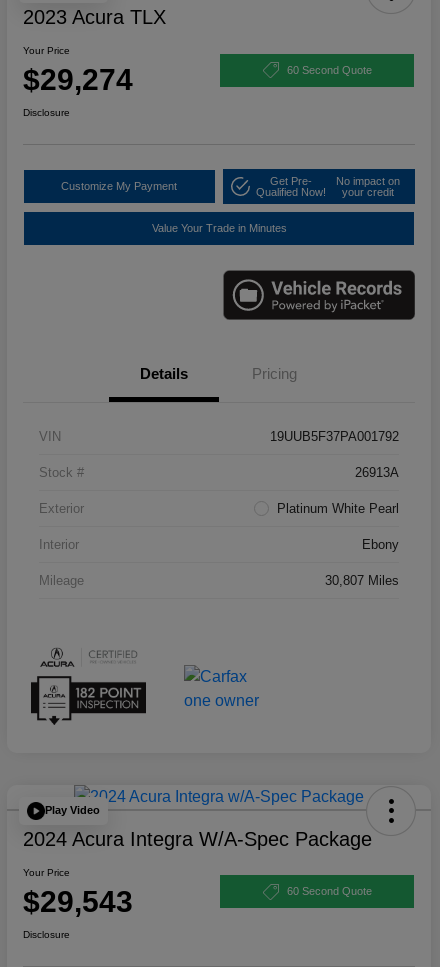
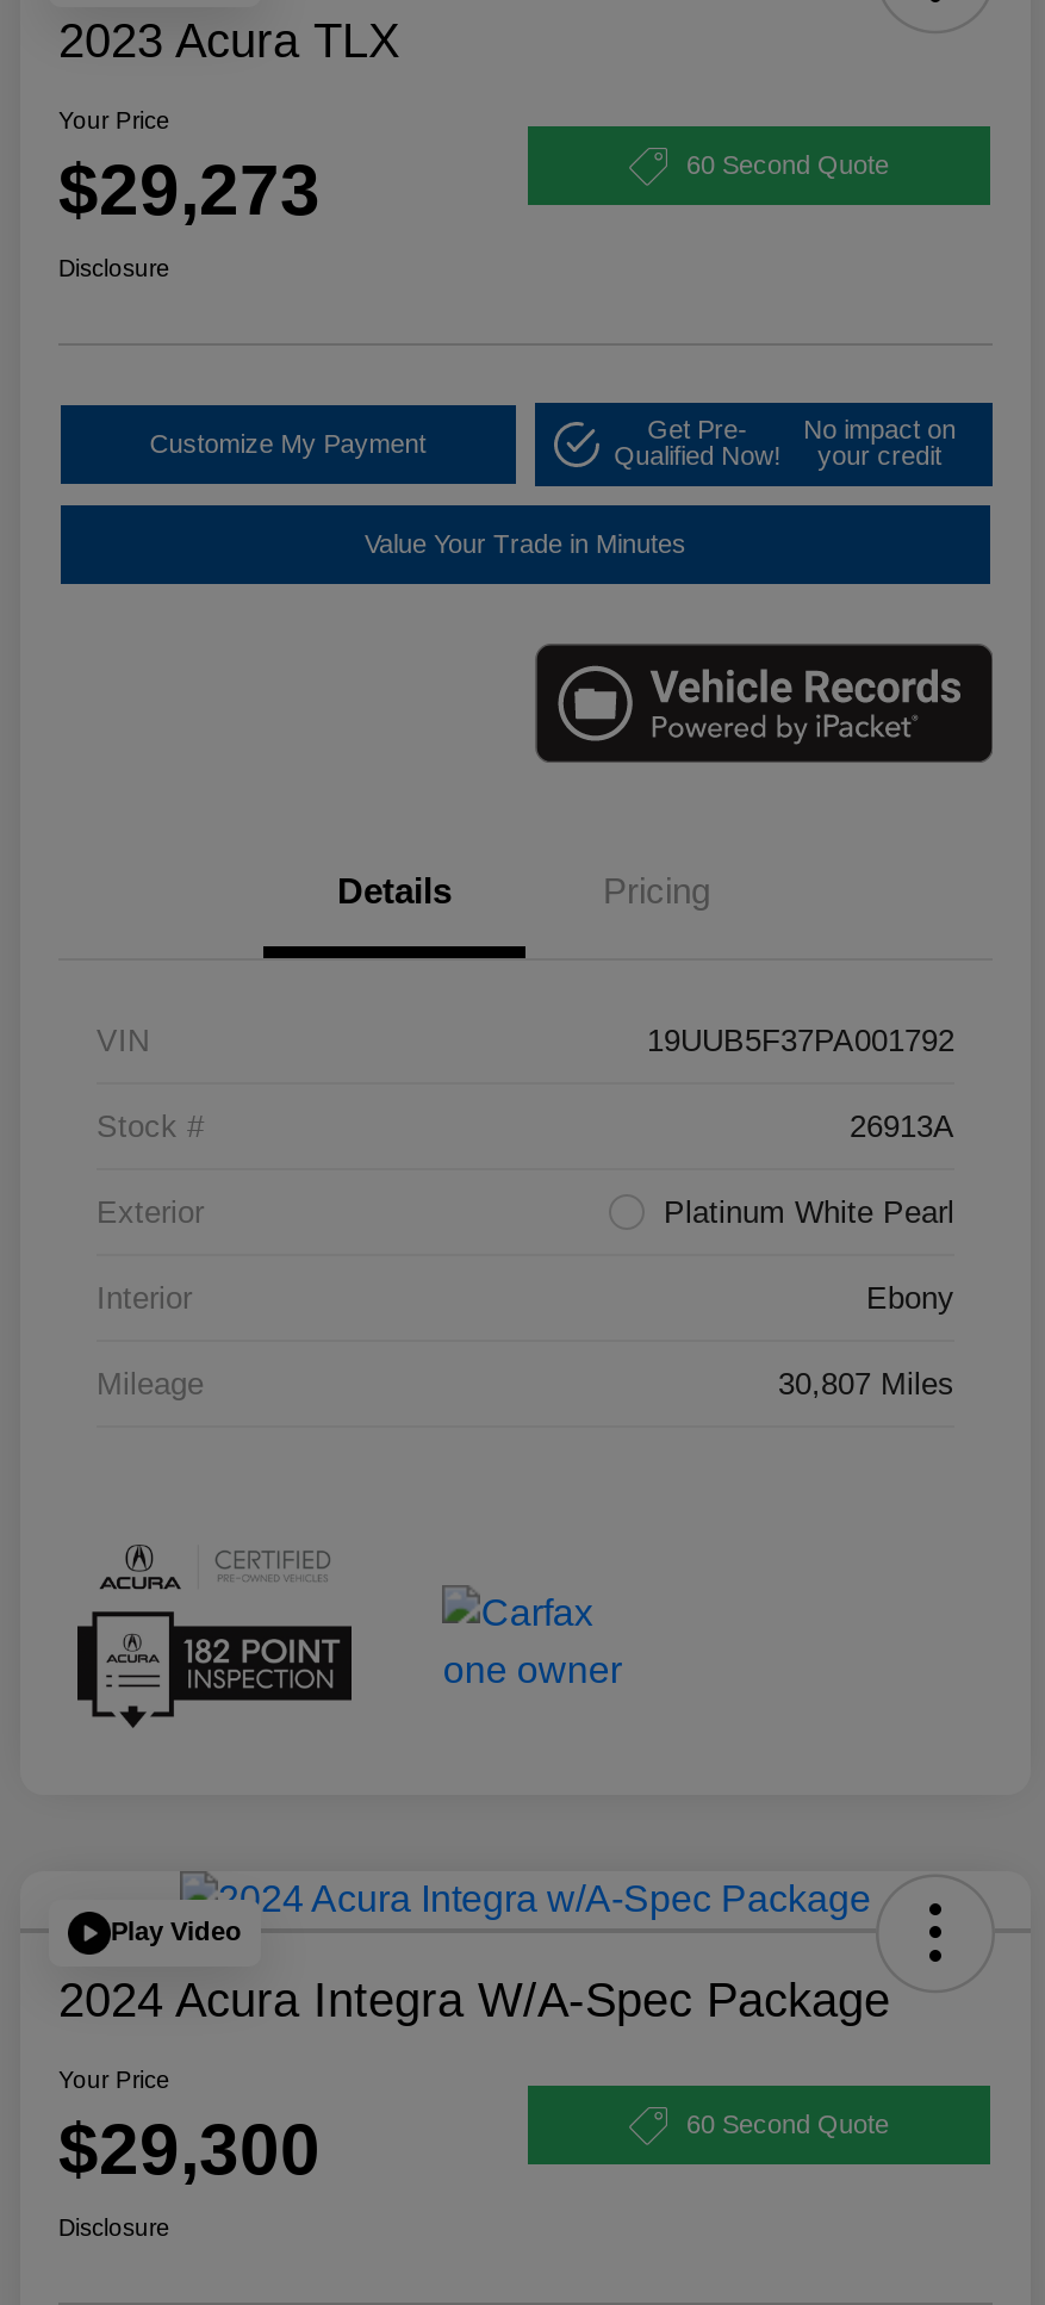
- $29,274
+ $29,273

- $29,543
+ $29,300
